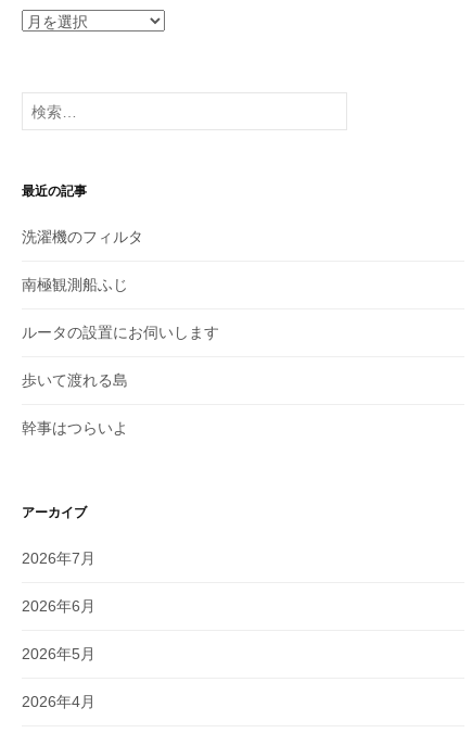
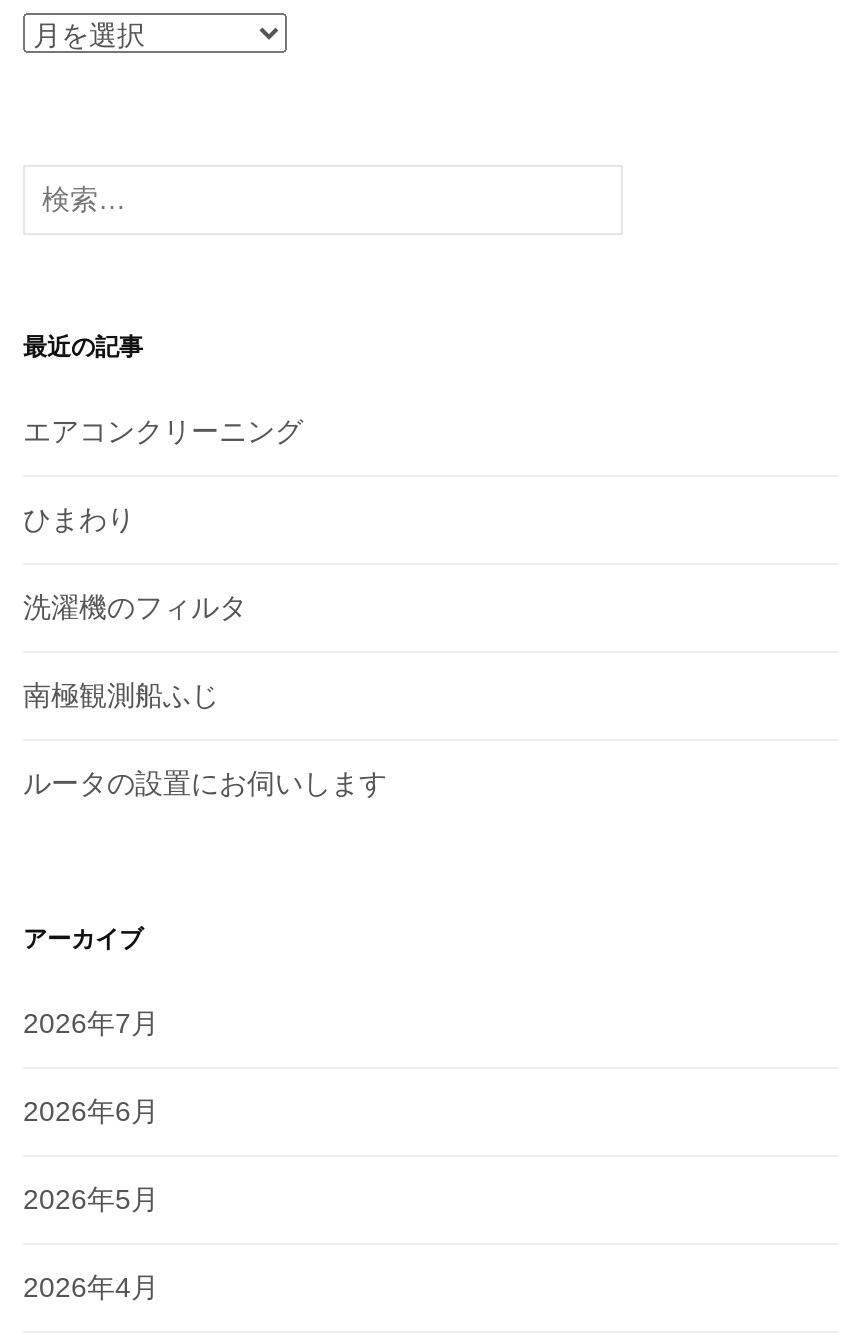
+ エアコンクリーニング
+ ひまわり

moved down: 洗濯機のフィルタ | 南極観測船ふじ | ルータの設置にお伺いします

- 歩いて渡れる島
- 幹事はつらいよ
